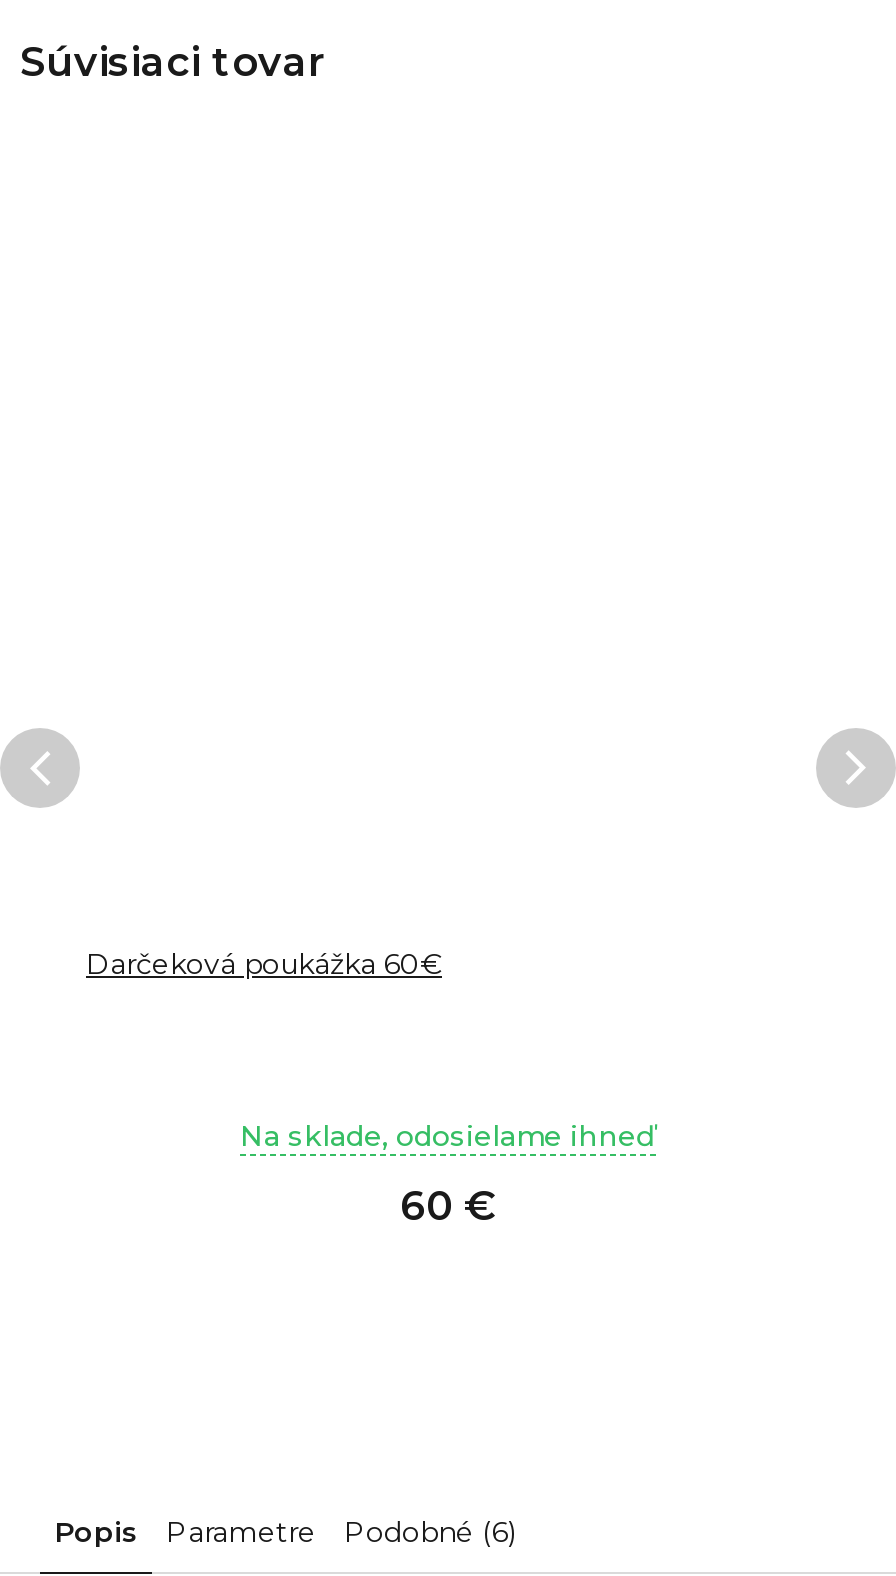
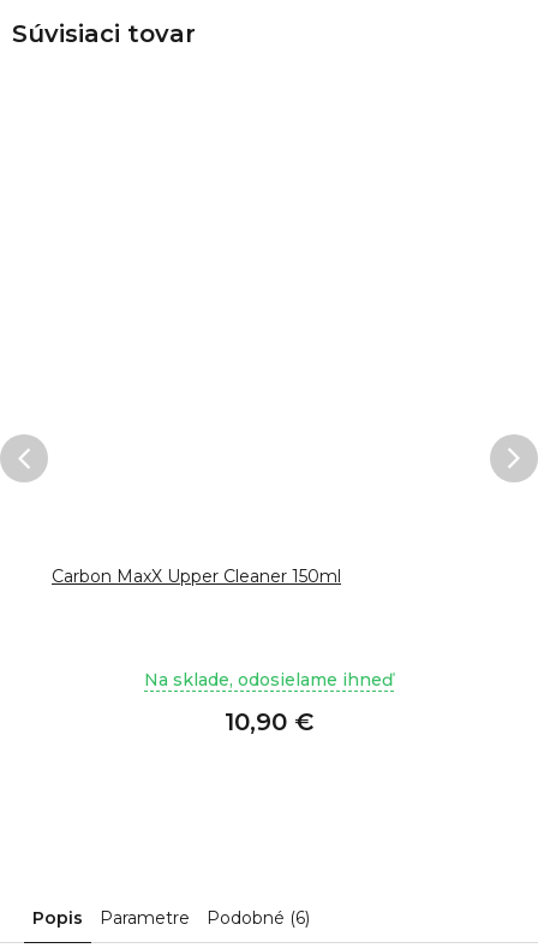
- Darčeková poukážka 60€
+ Carbon MaxX Upper Cleaner 150ml

- 60 €
+ 10,90 €
